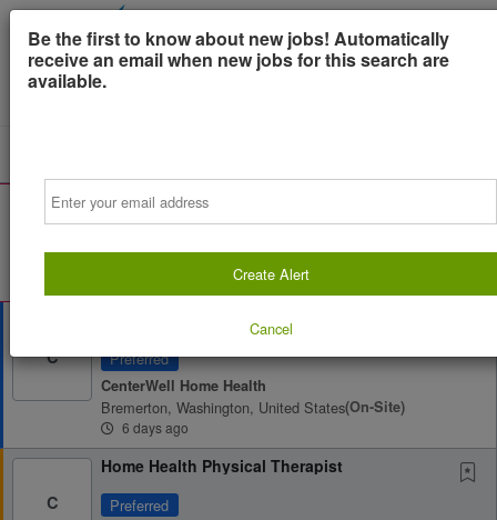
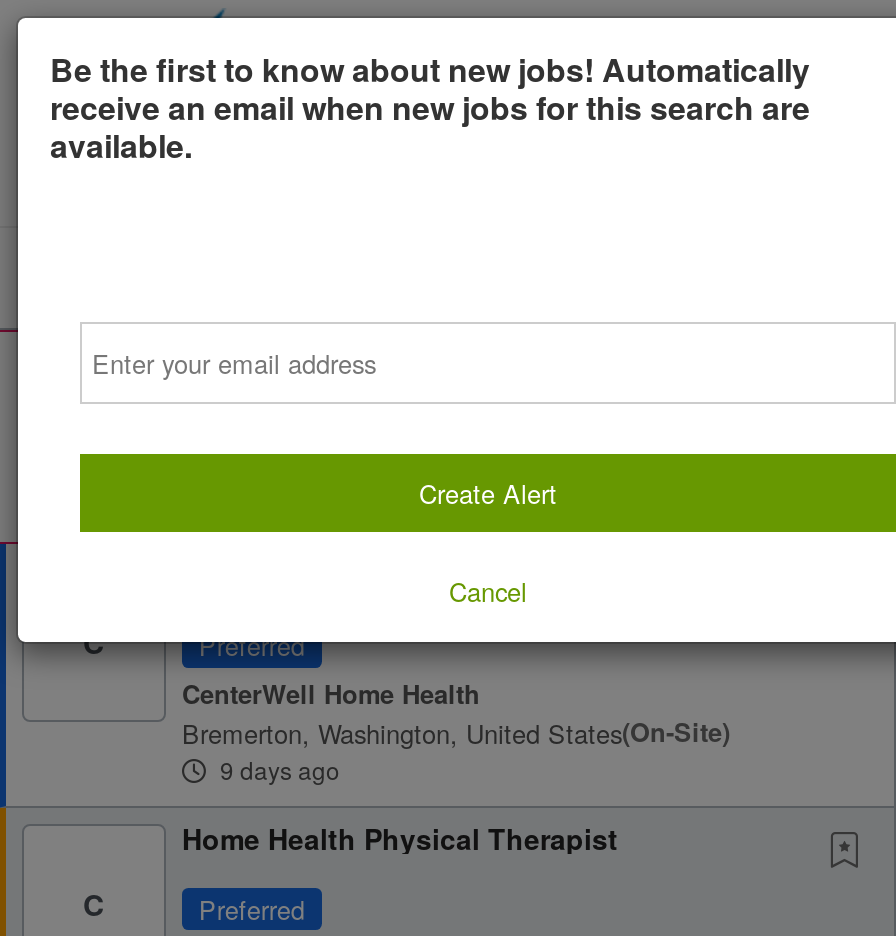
- 6 days ago
+ 9 days ago
